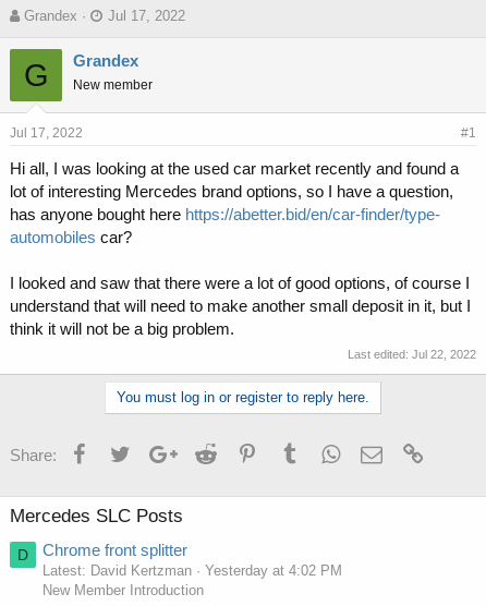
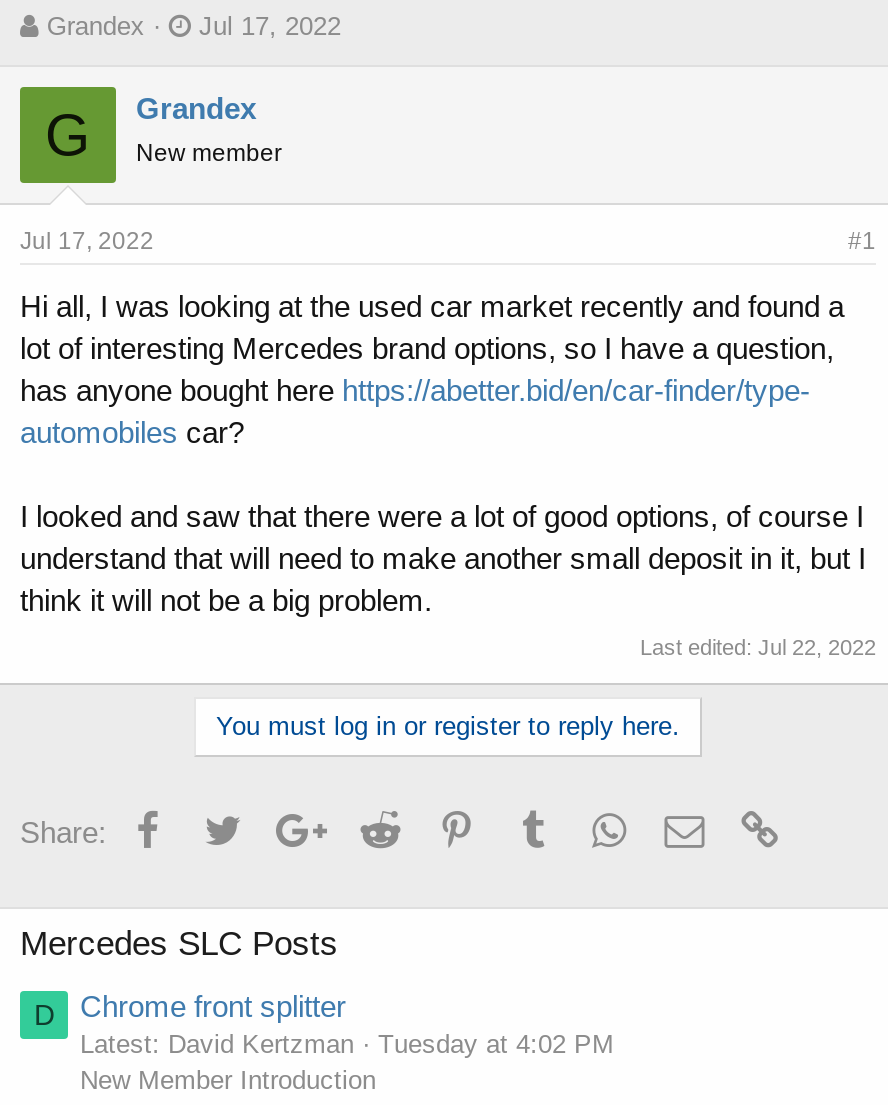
- Yesterday at 4:02 PM
+ Tuesday at 4:02 PM
